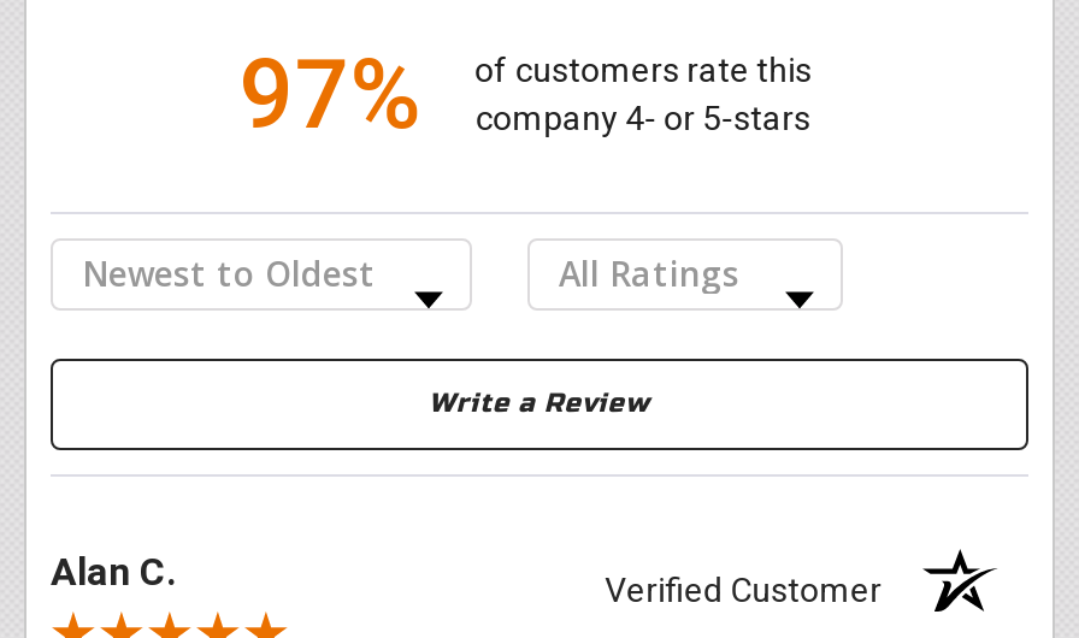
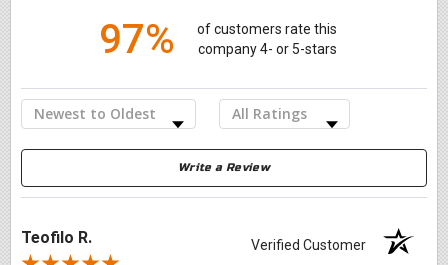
- Alan C.
+ Teofilo R.
